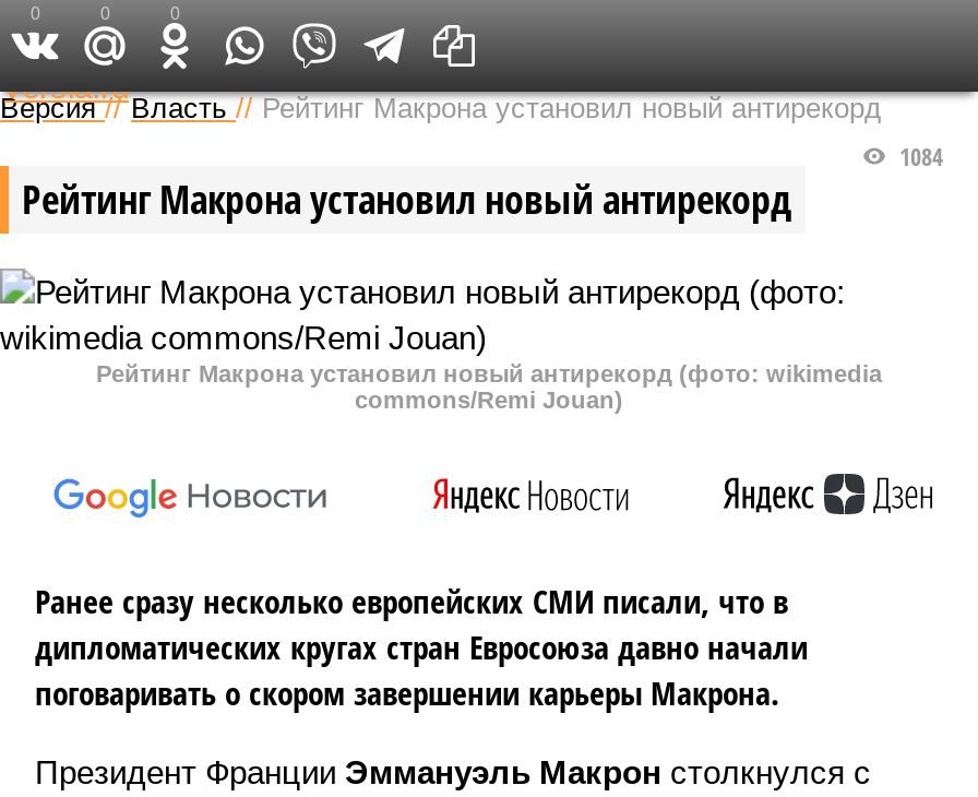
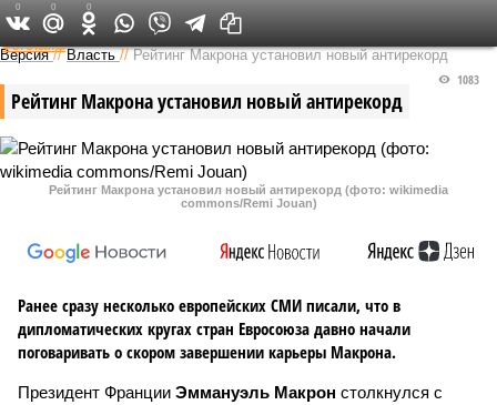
- 1084
+ 1083
